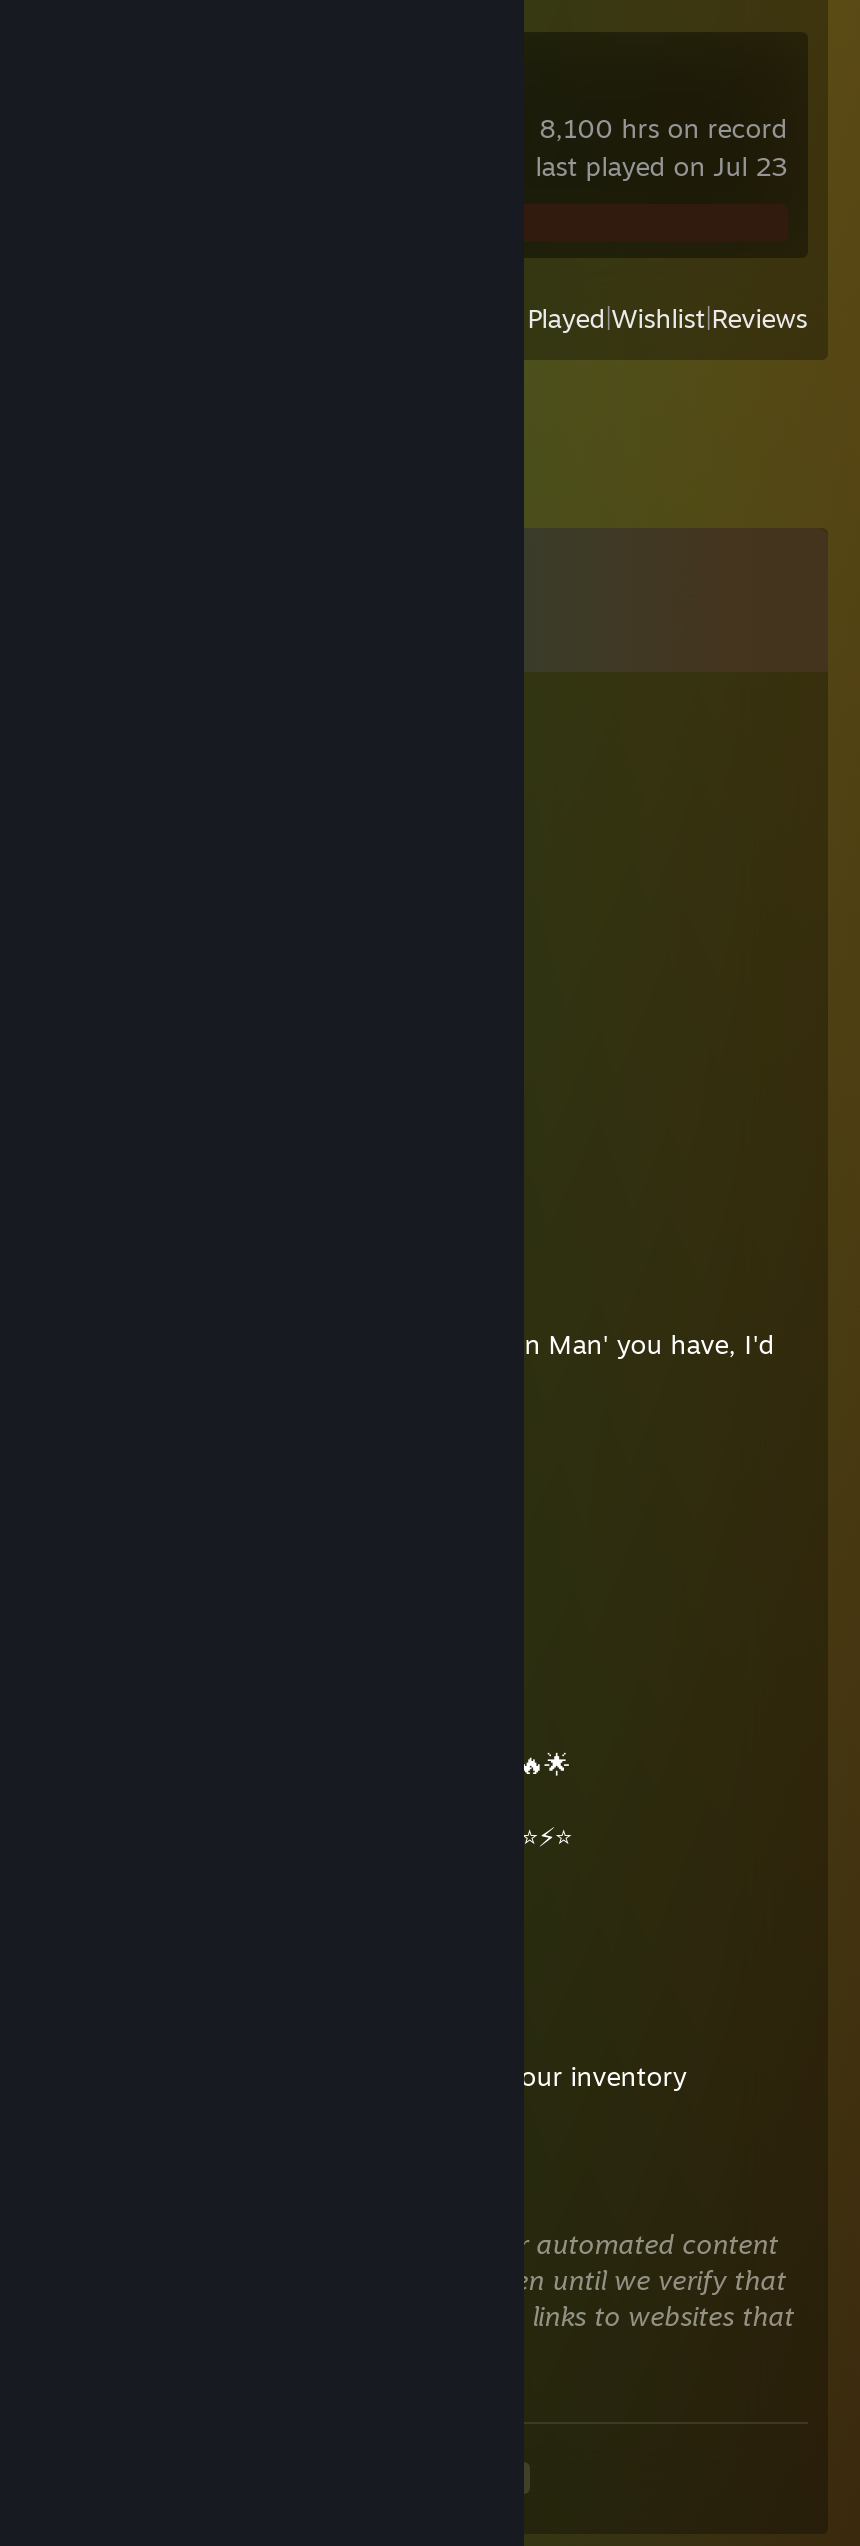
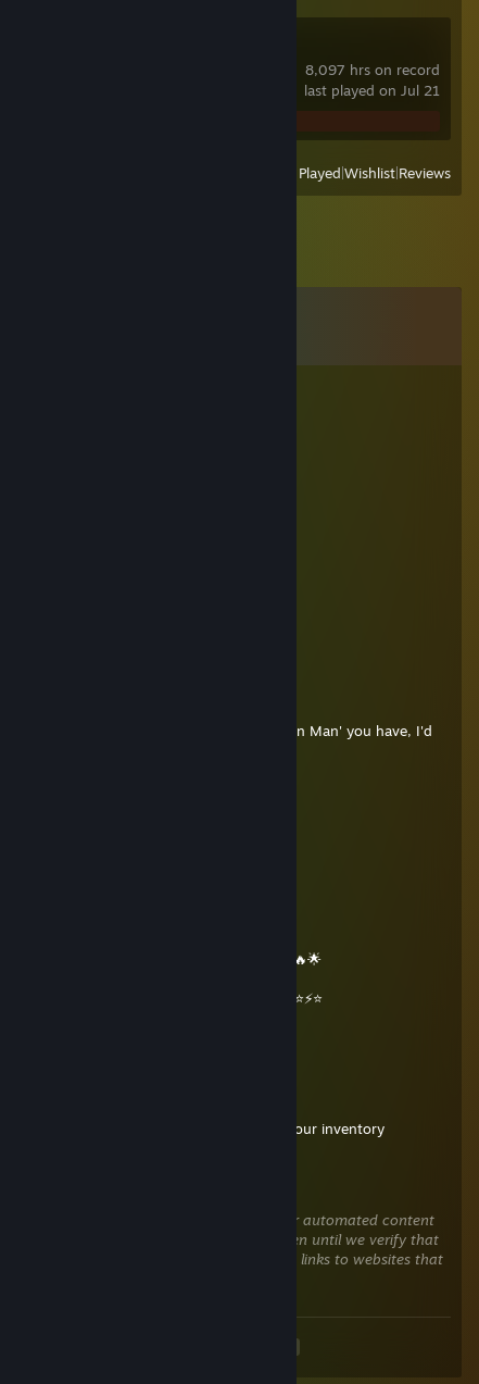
- 8,100 hrs on record
+ 8,097 hrs on record

- last played on Jul 23
+ last played on Jul 21
